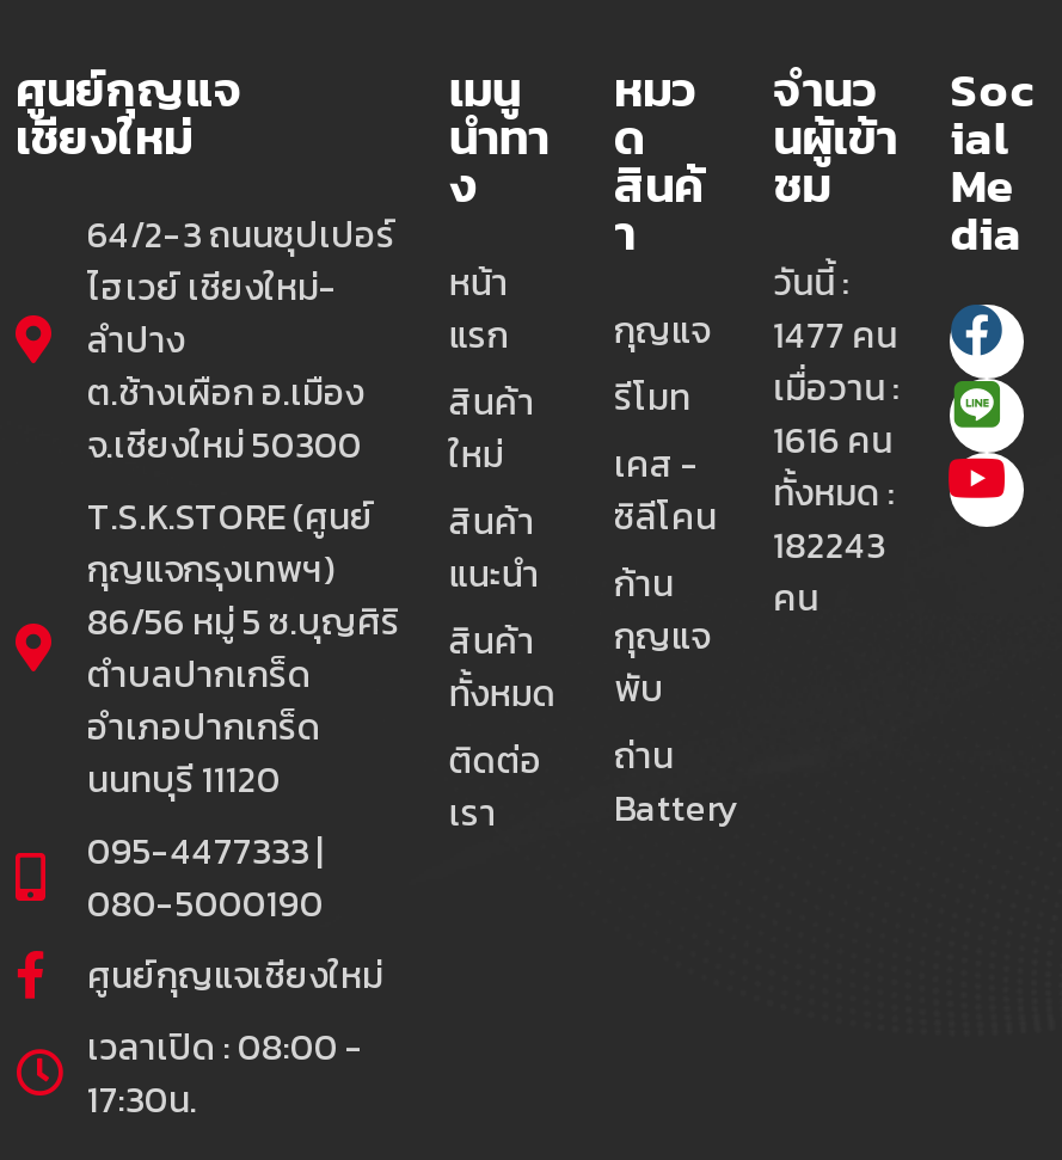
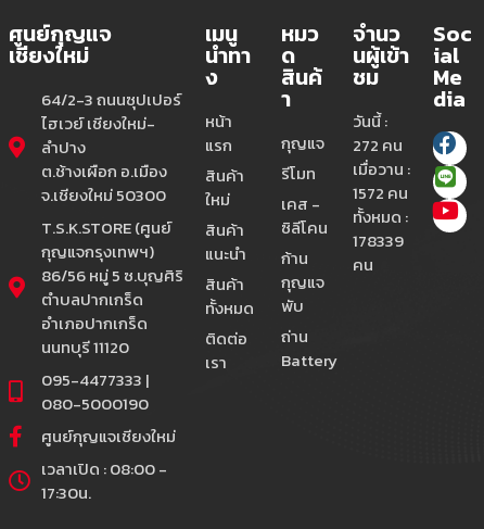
- แรก กุญแจ 1477 คน
+ แรก กุญแจ 272 คน

- เคส - 1616 คน
+ เคส - 1572 คน

- 182243
+ 178339
